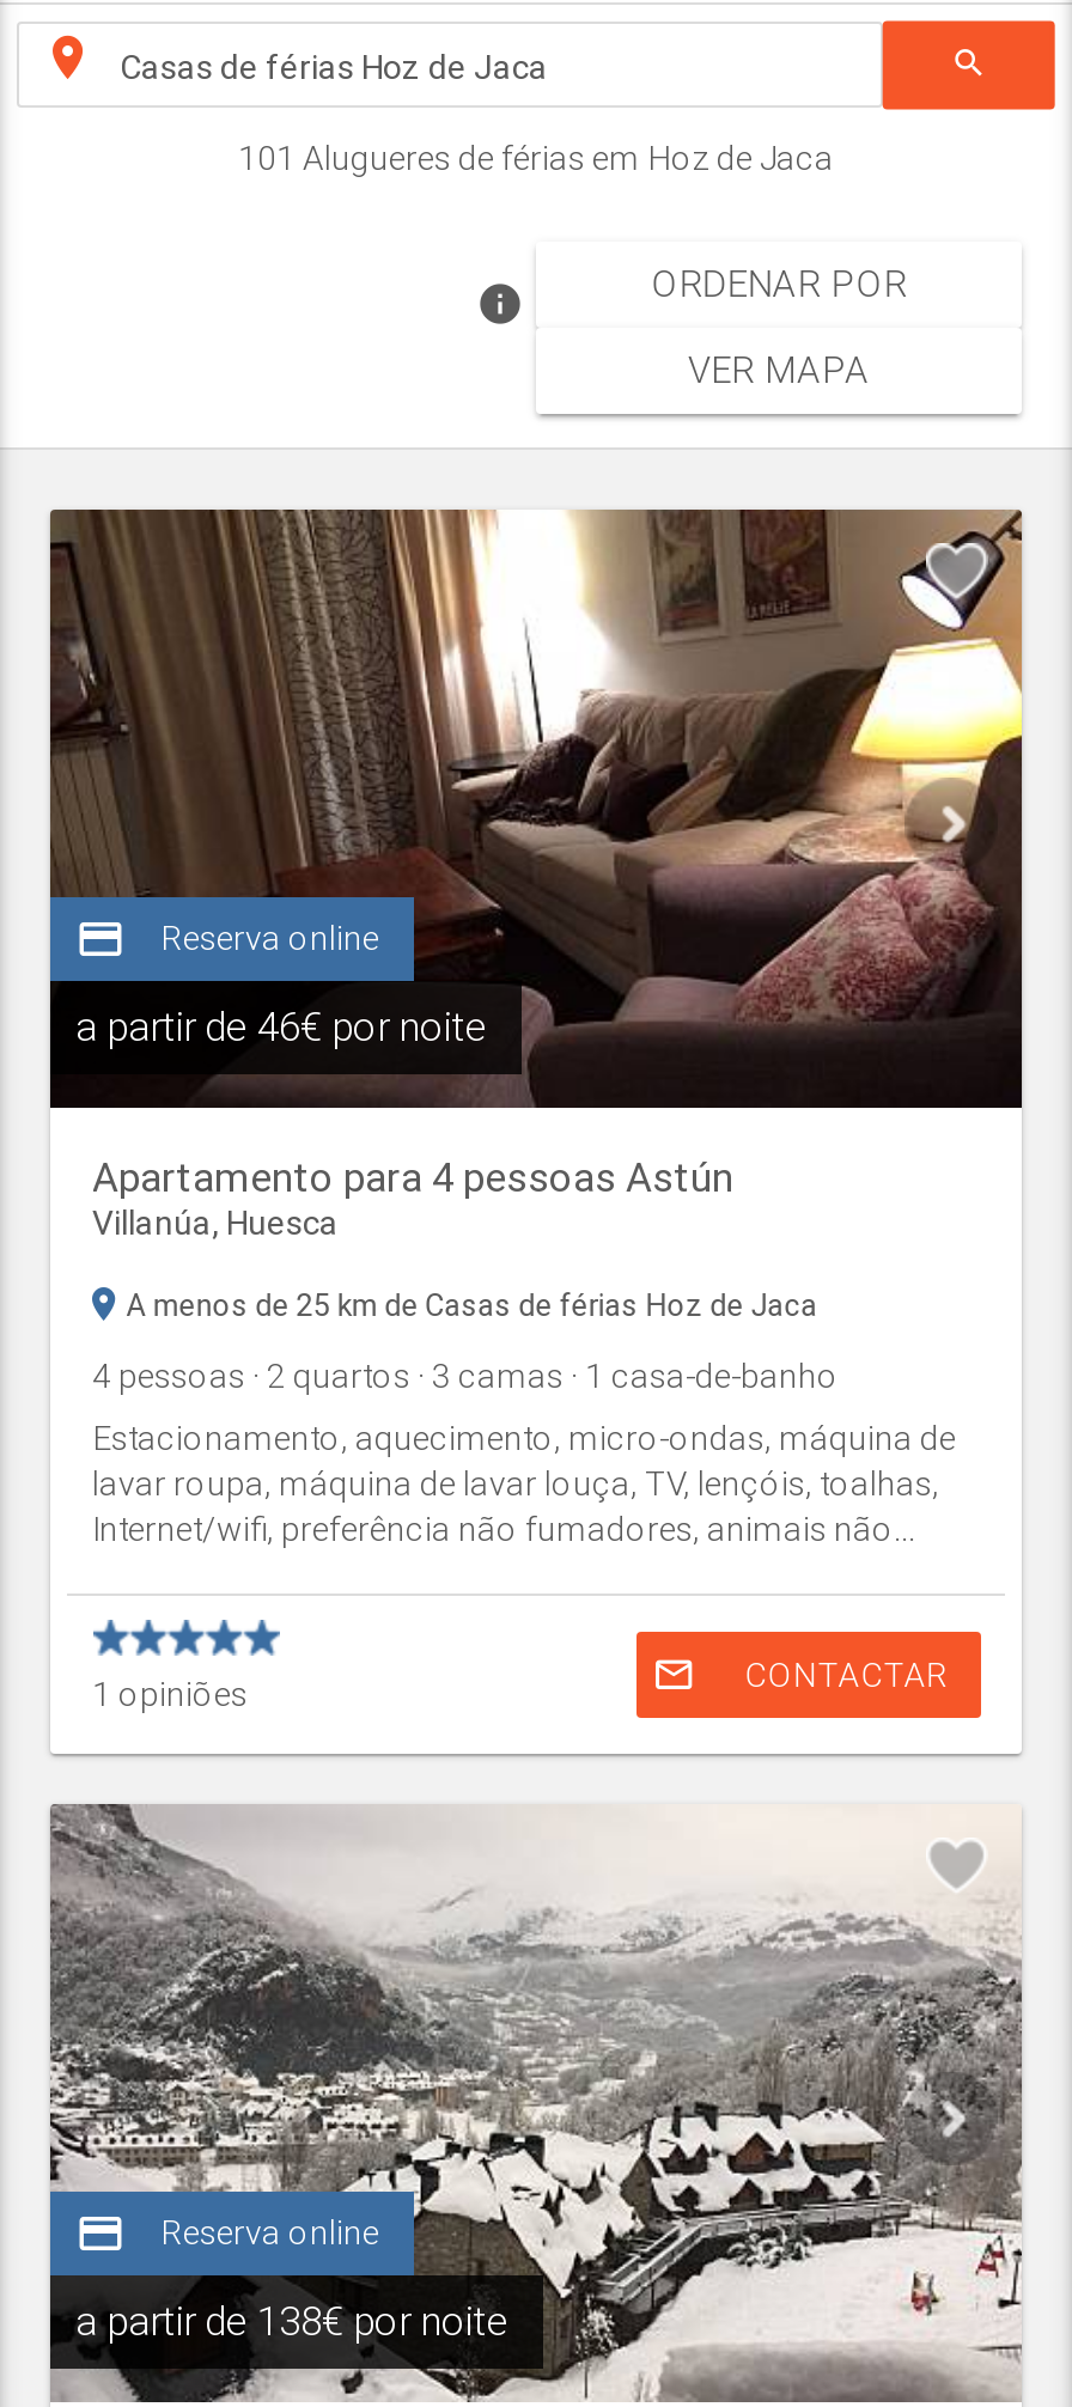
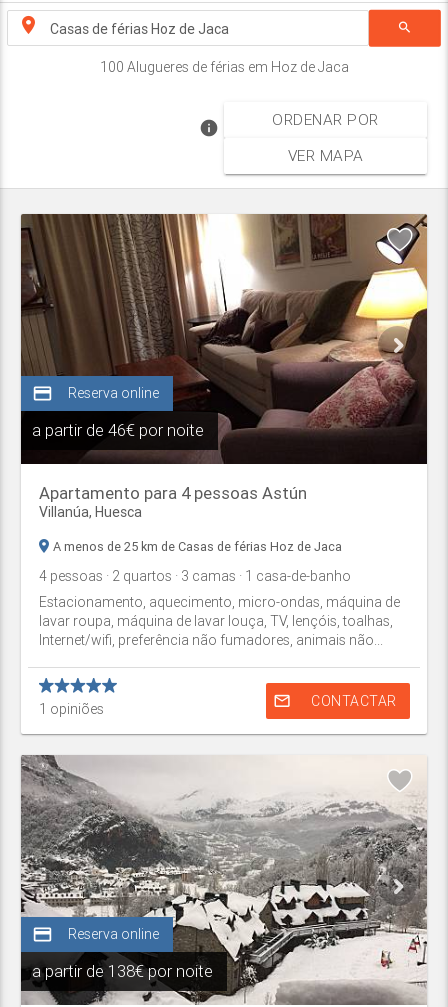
- 101 Alugueres de férias em Hoz de Jaca
+ 100 Alugueres de férias em Hoz de Jaca
